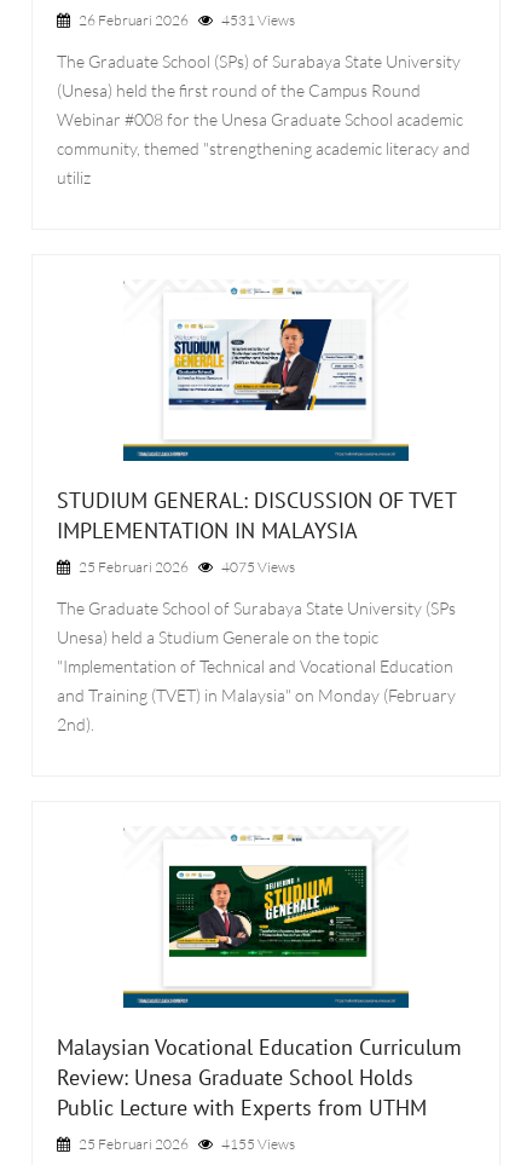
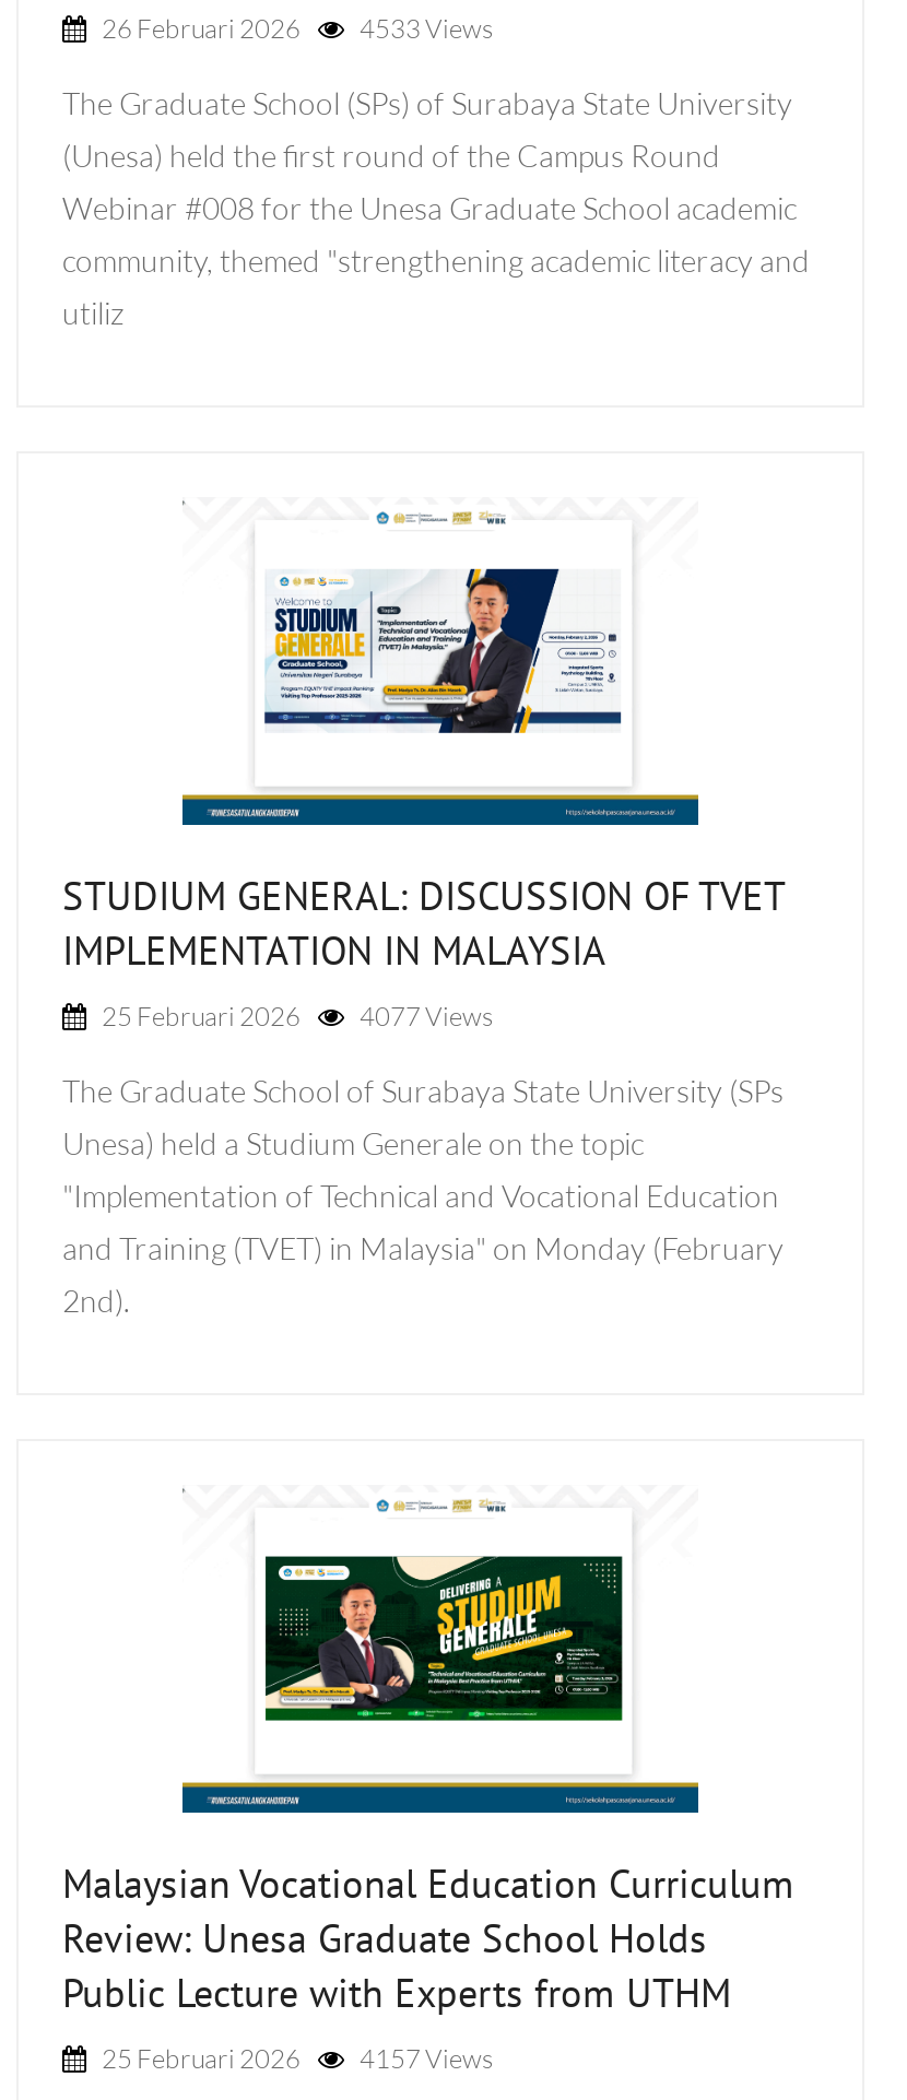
- 26 Februari 2026 4531 Views
+ 26 Februari 2026 4533 Views

- 25 Februari 2026 4075 Views
+ 25 Februari 2026 4077 Views

- 25 Februari 2026 4155 Views
+ 25 Februari 2026 4157 Views
